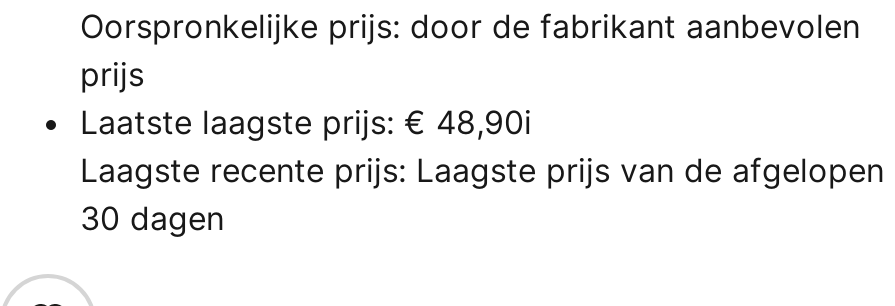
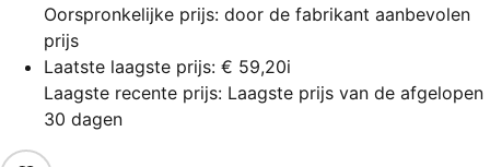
- Laatste laagste prijs: € 48,90i
+ Laatste laagste prijs: € 59,20i
